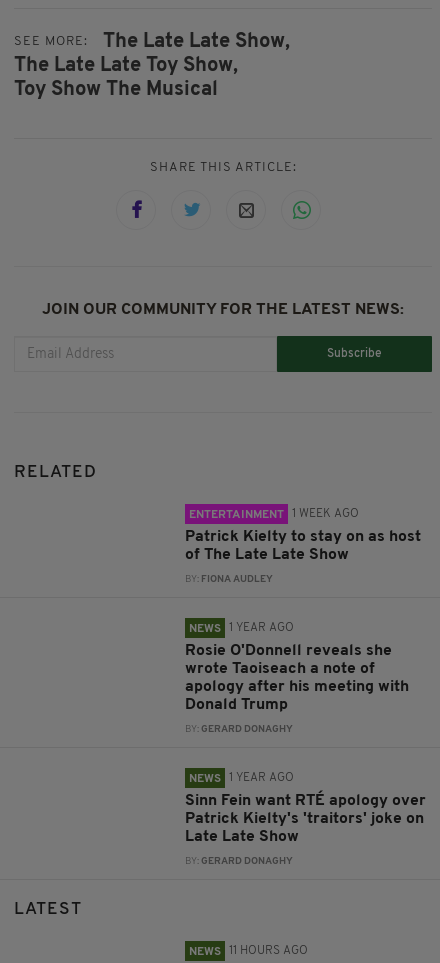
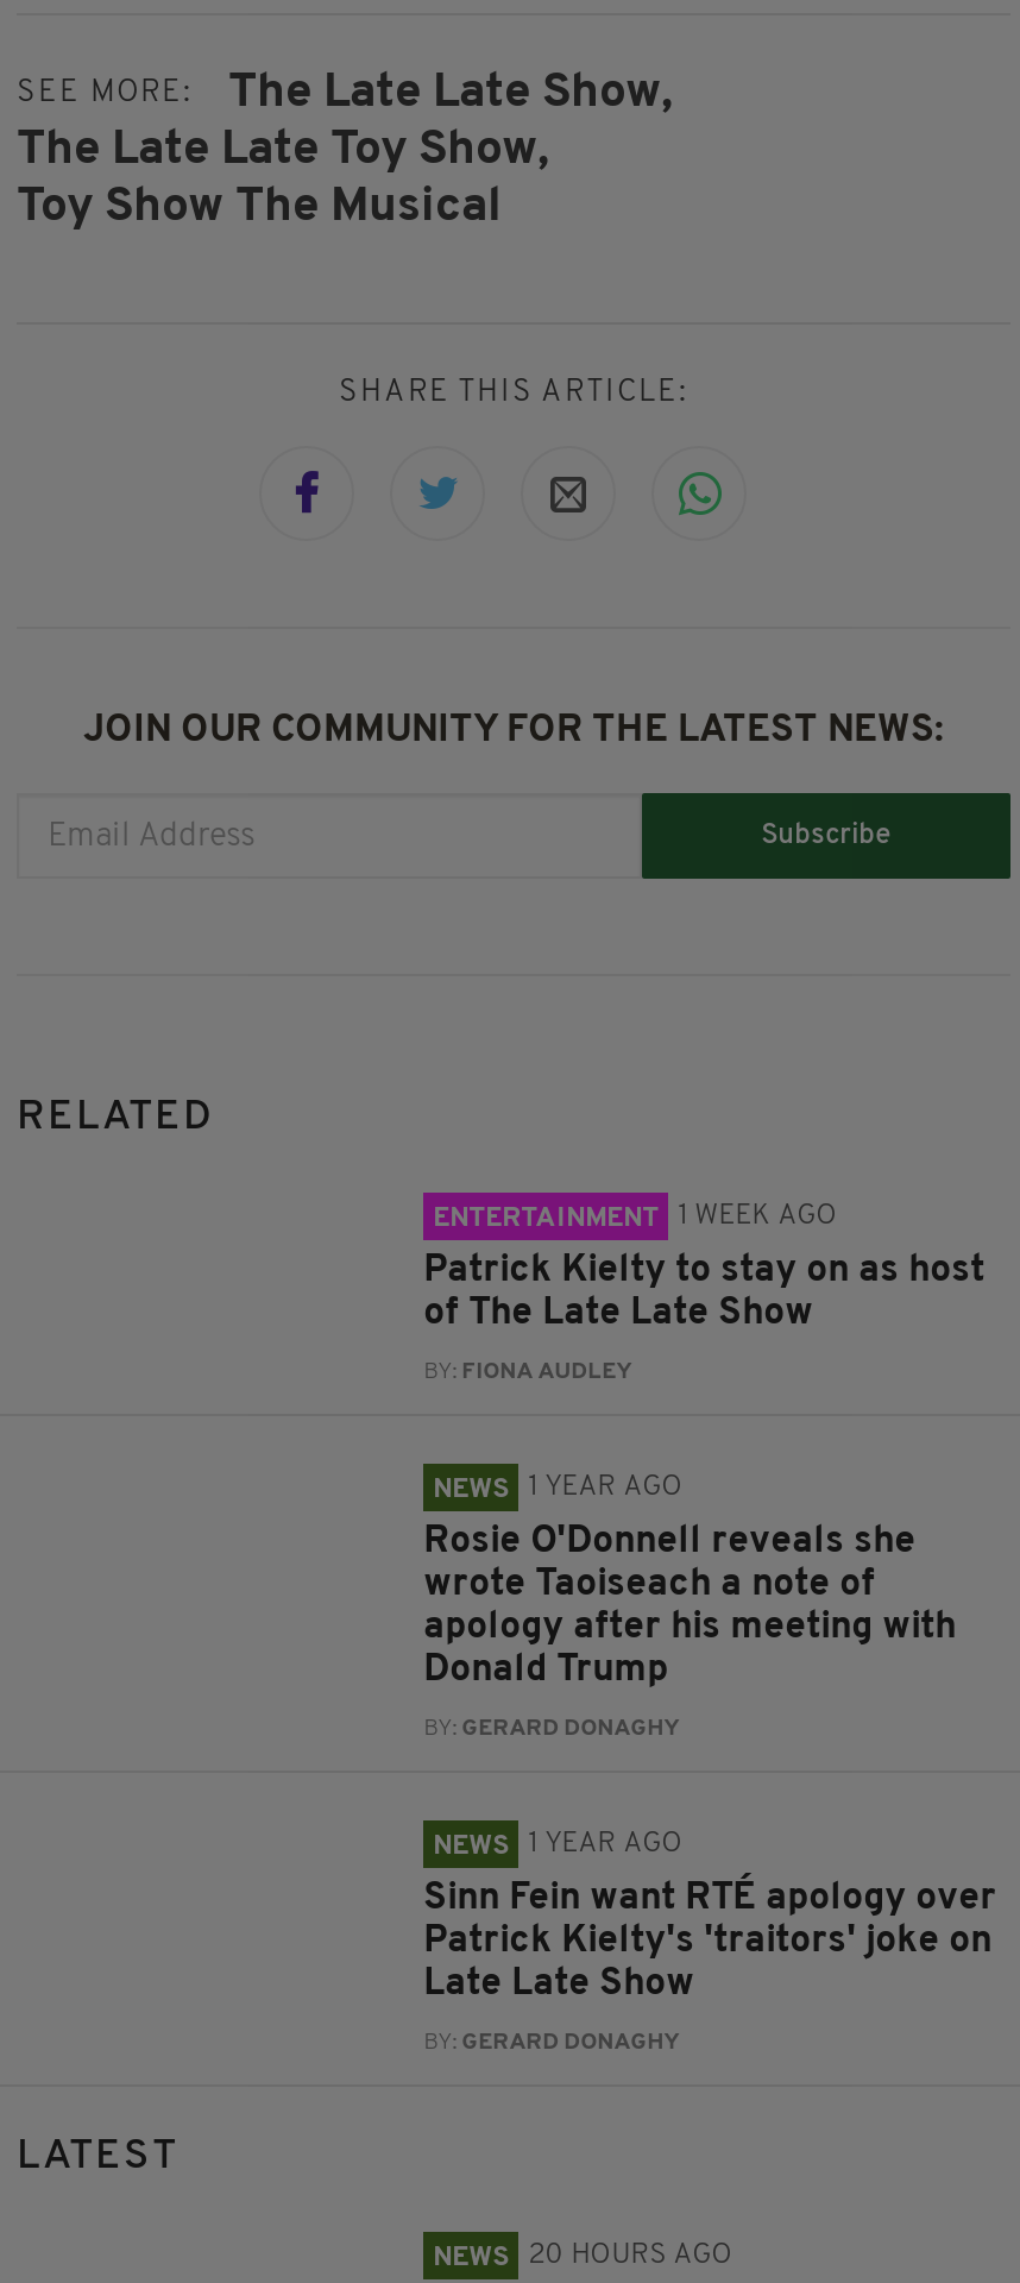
- NEWS 11 HOURS AGO
+ NEWS 20 HOURS AGO
